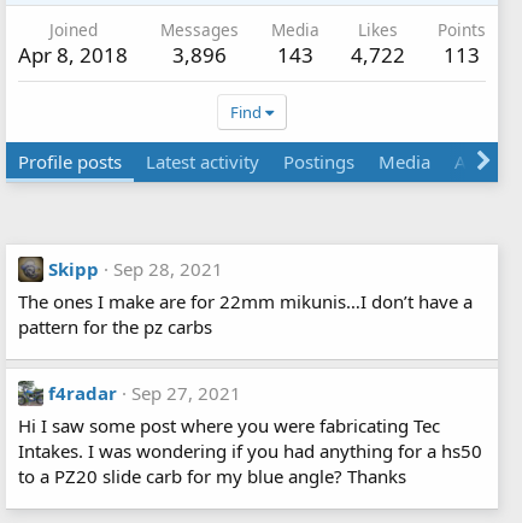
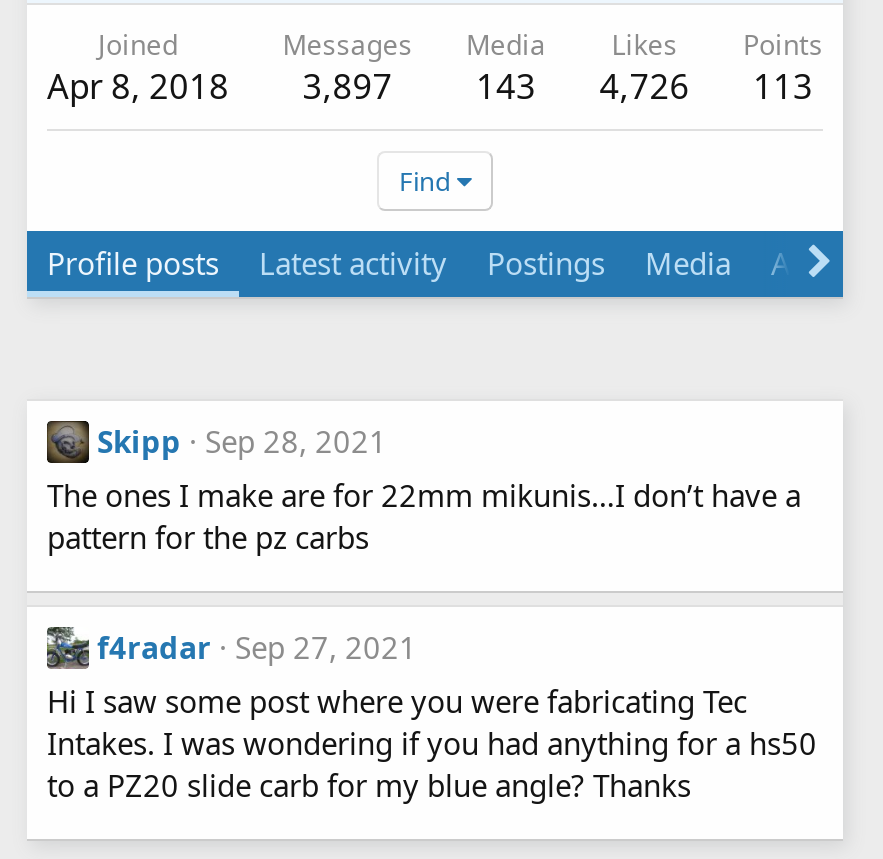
- 3,896
+ 3,897

- 4,722
+ 4,726
